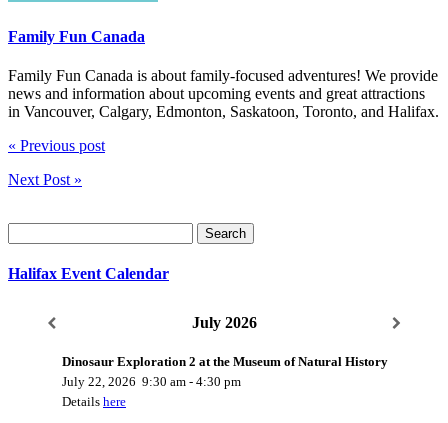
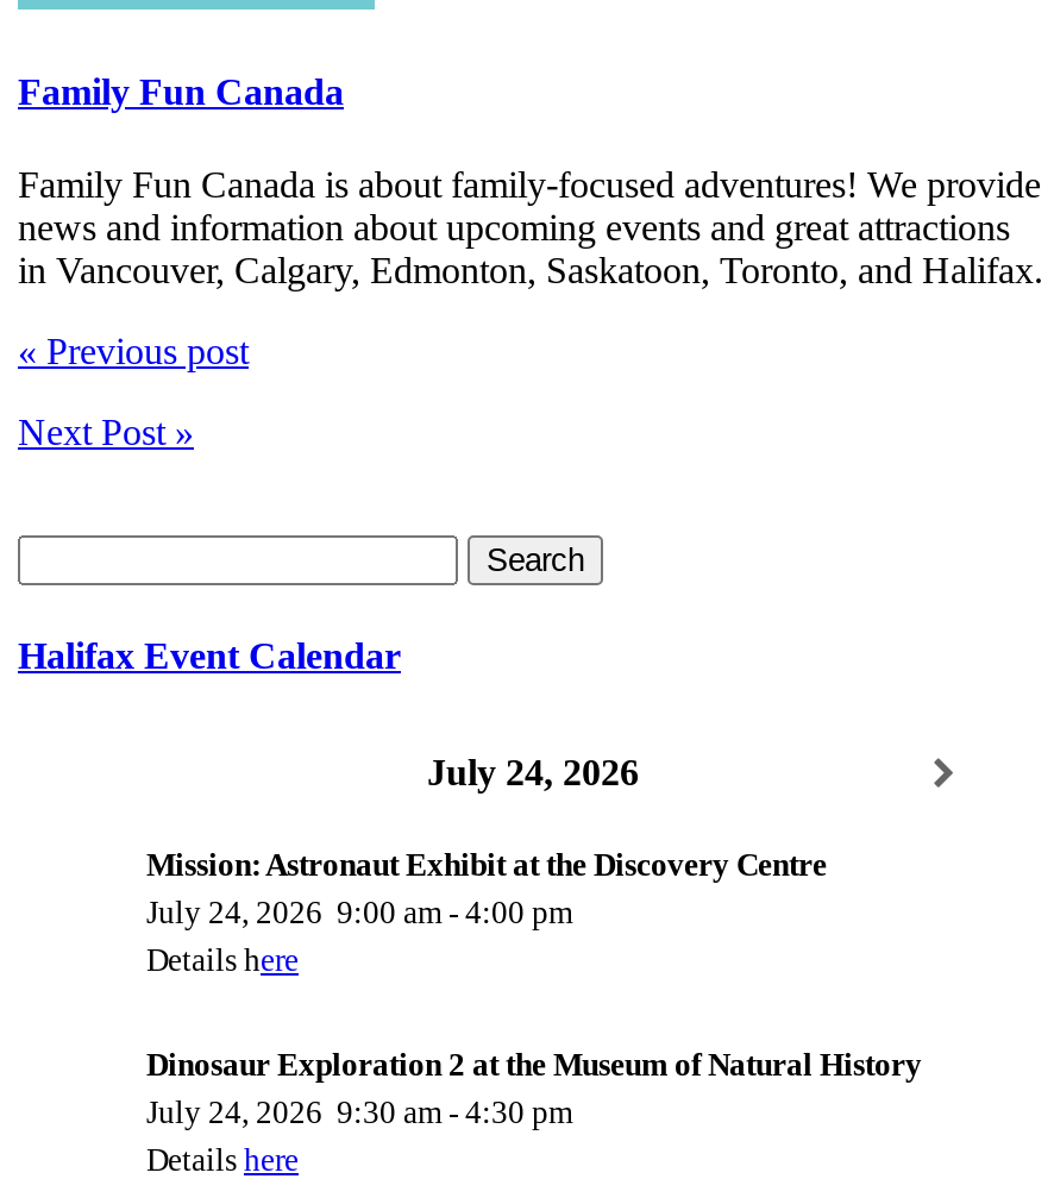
- July 2026
+ July 24, 2026
+ Mission: Astronaut Exhibit at the Discovery Centre
+ July 24, 2026 9:00 am - 4:00 pm
+ Details here

- July 22, 2026 9:30 am - 4:30 pm
+ July 24, 2026 9:30 am - 4:30 pm
